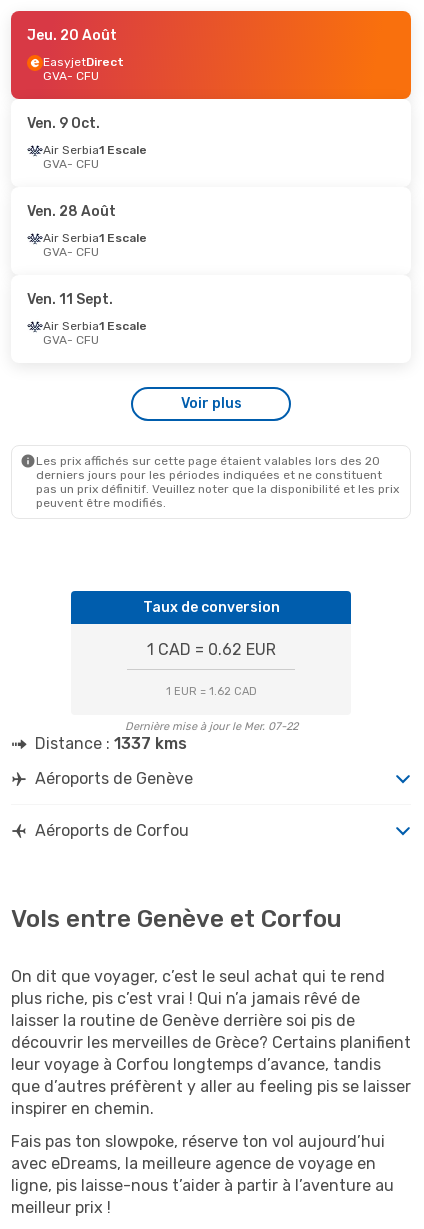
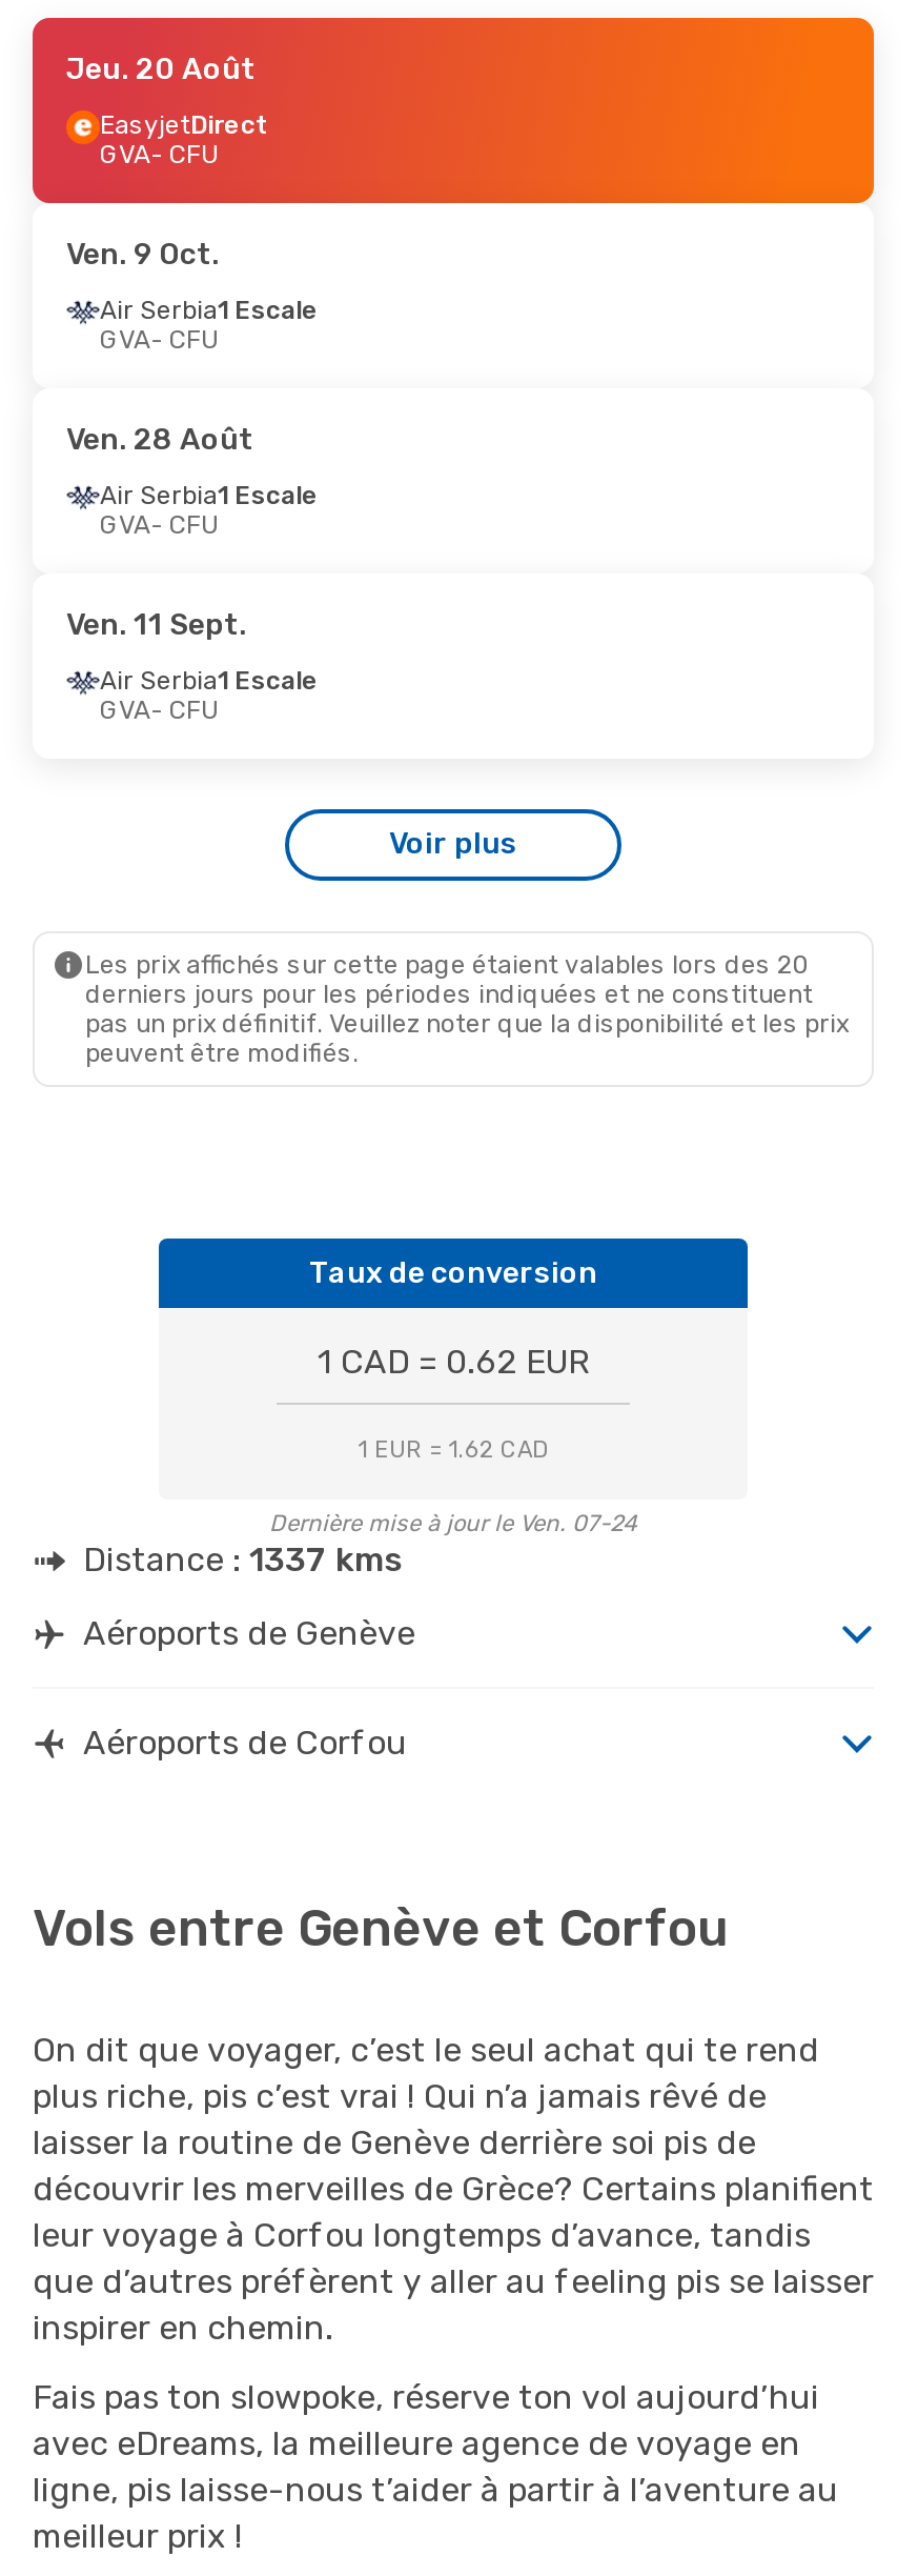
- Dernière mise à jour le Mer. 07-22
+ Dernière mise à jour le Ven. 07-24
